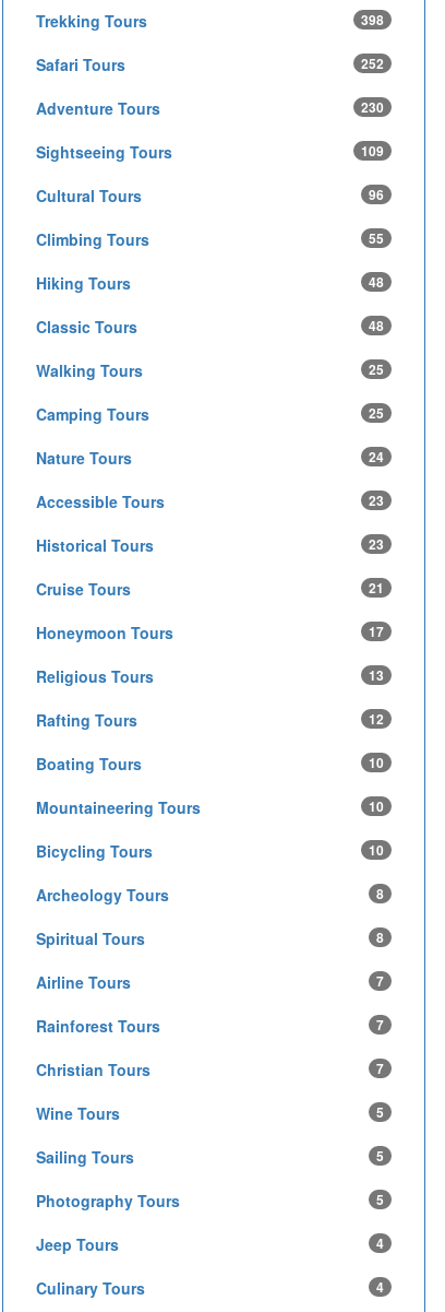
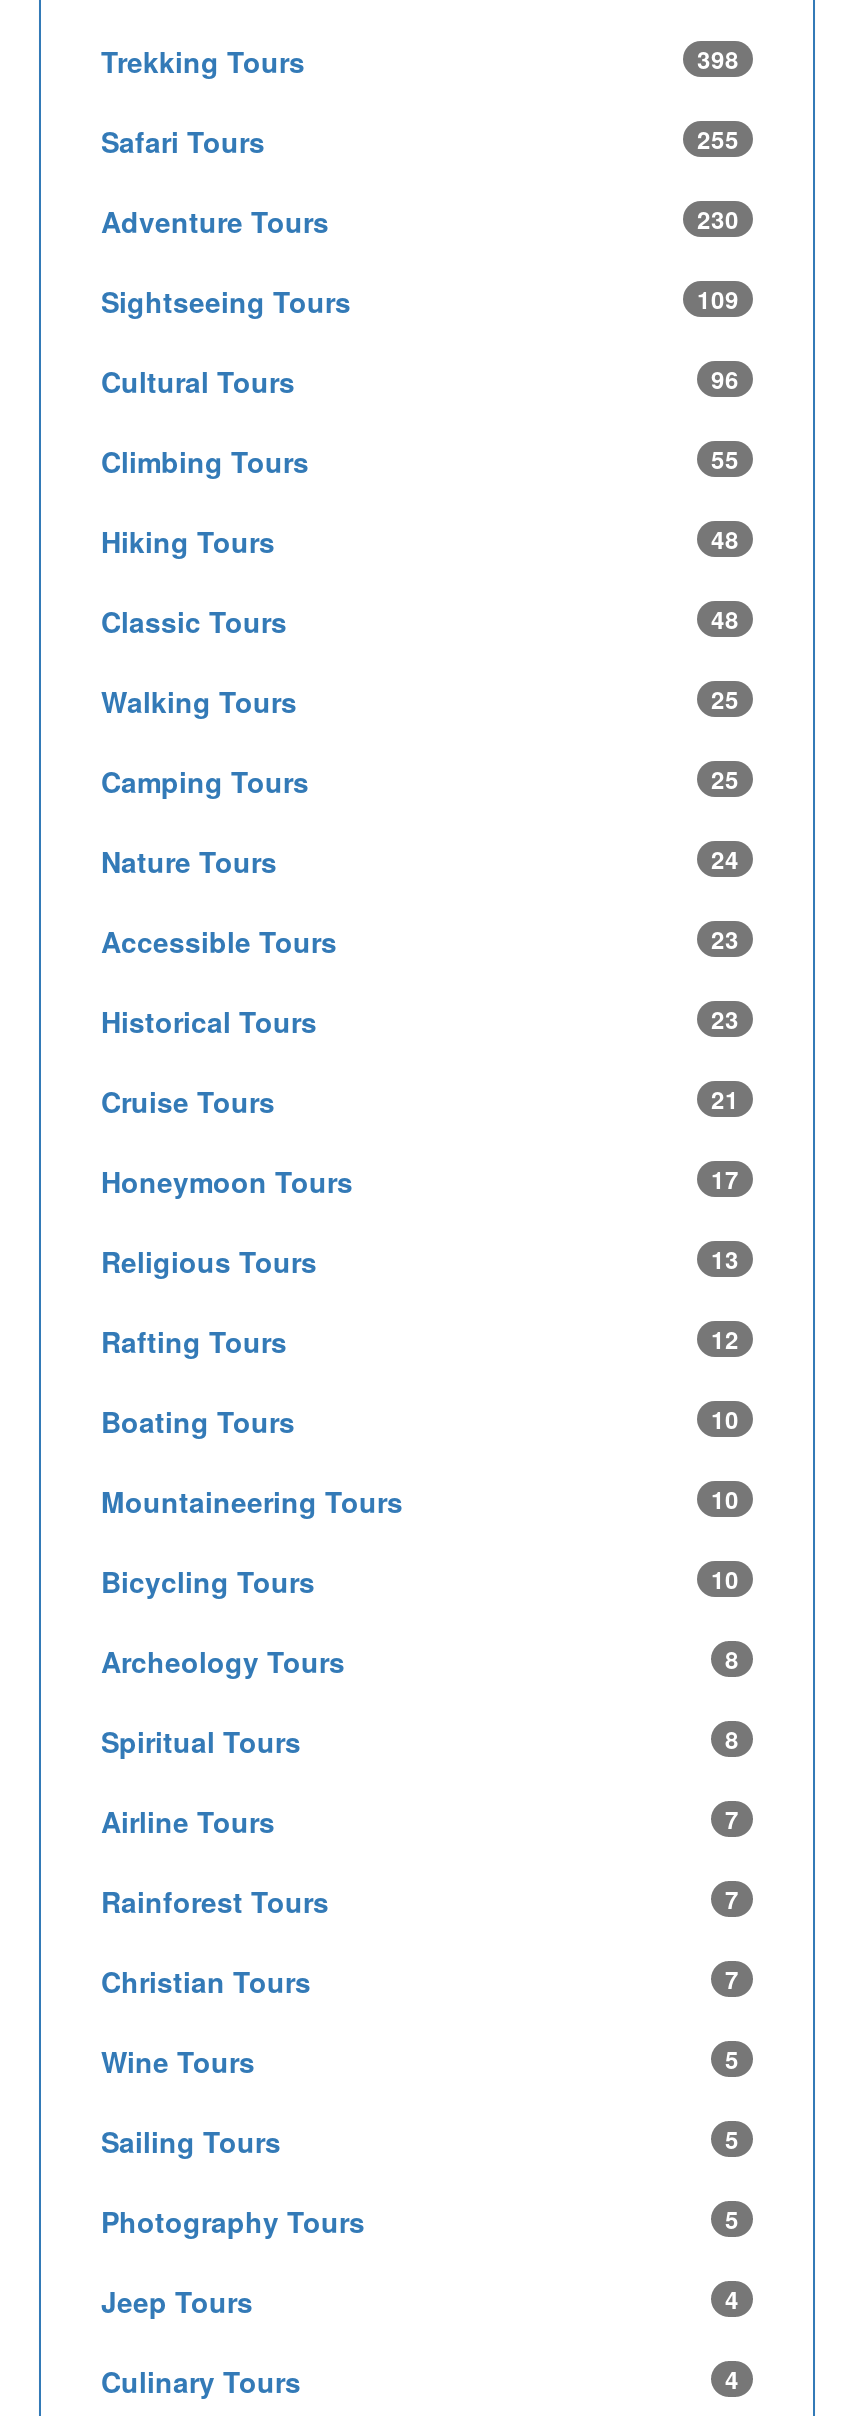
- 252
+ 255
